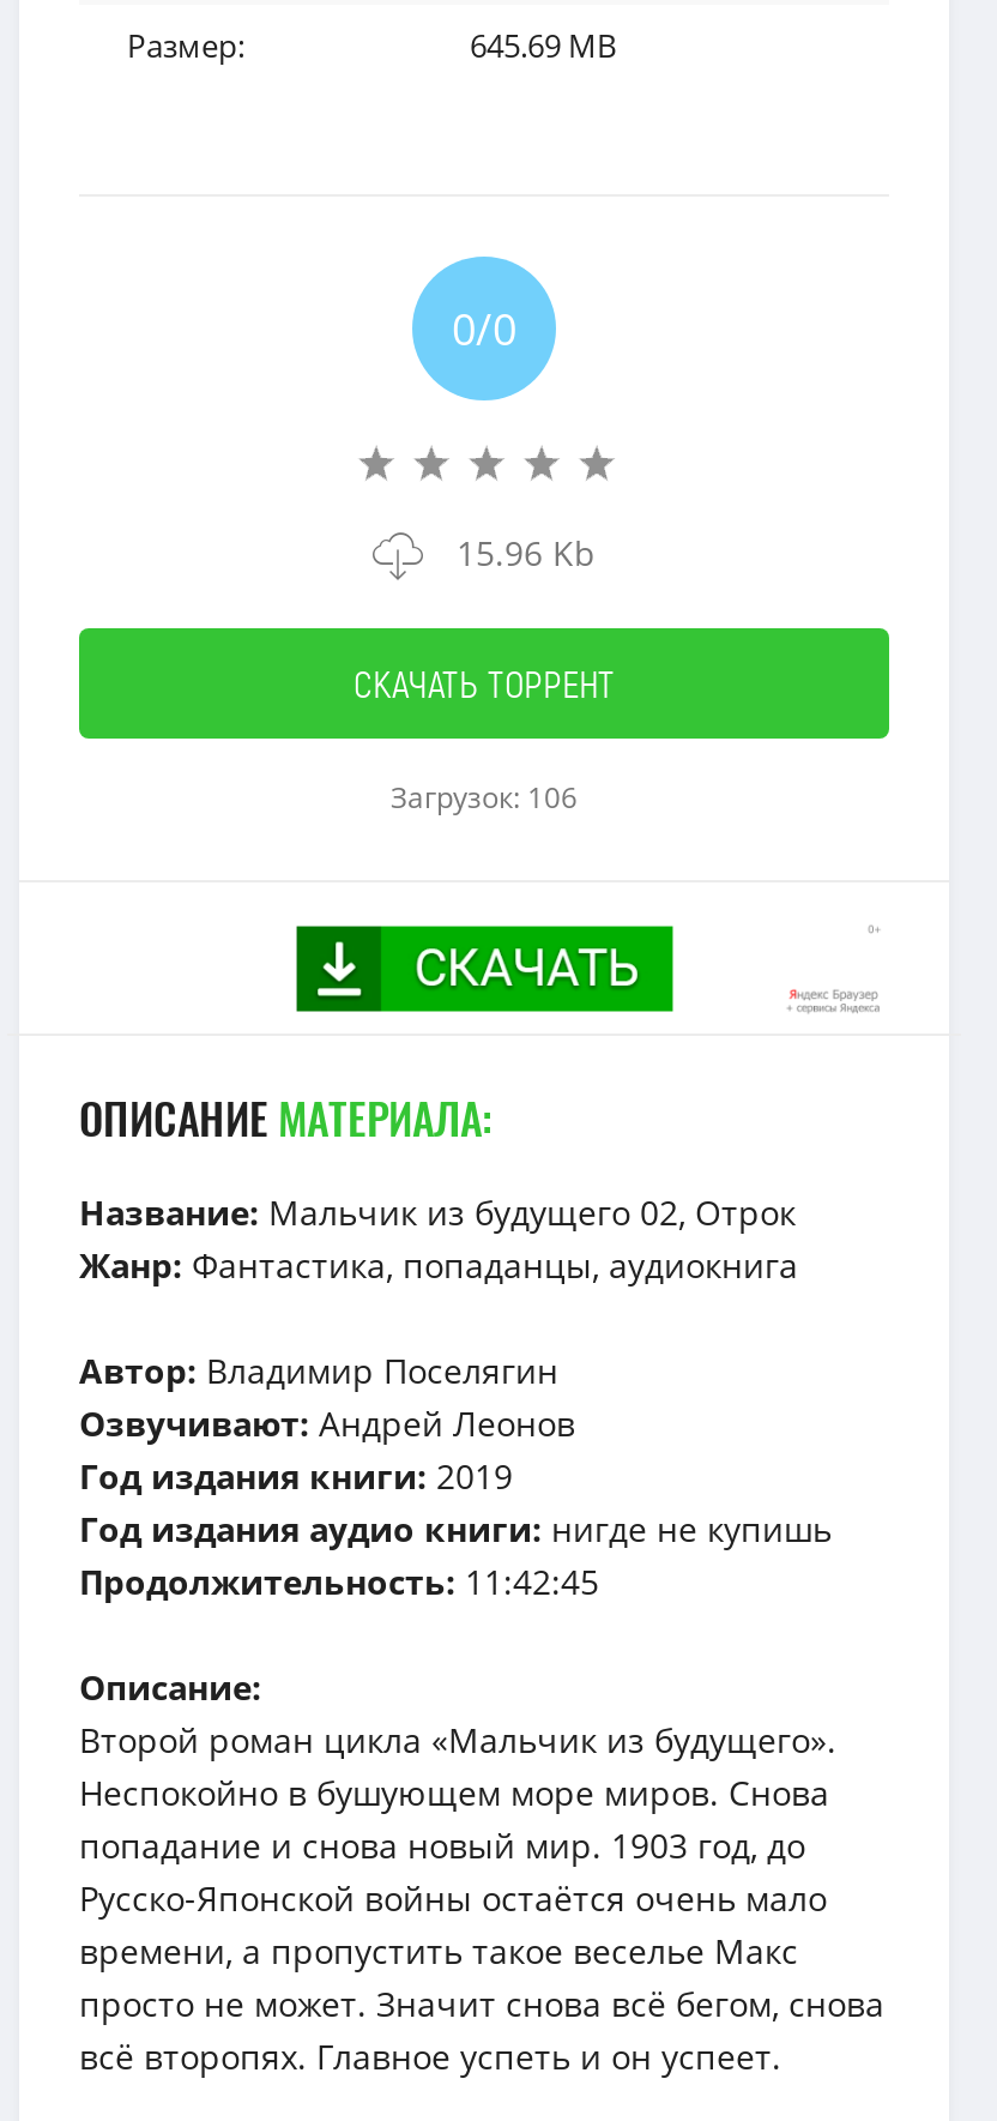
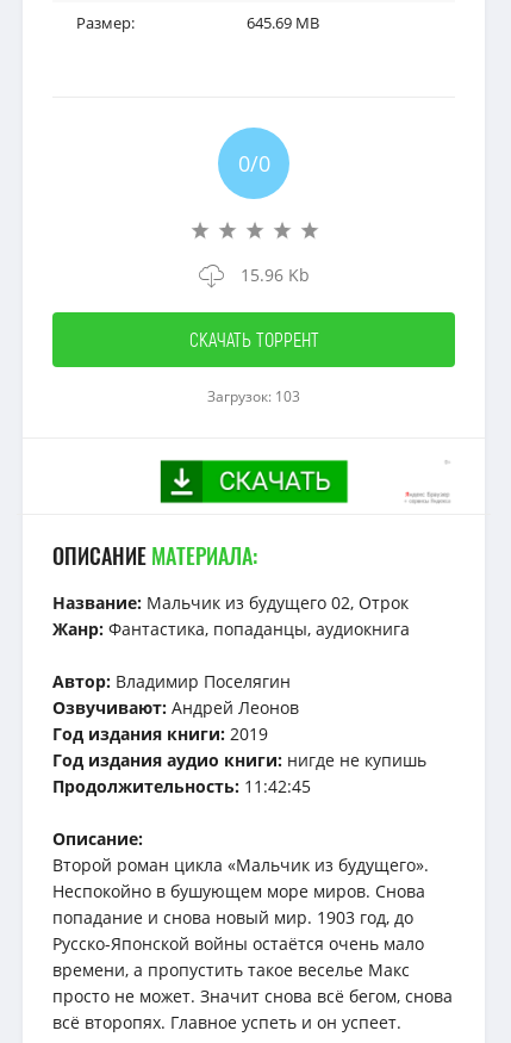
- Загрузок: 106
+ Загрузок: 103
